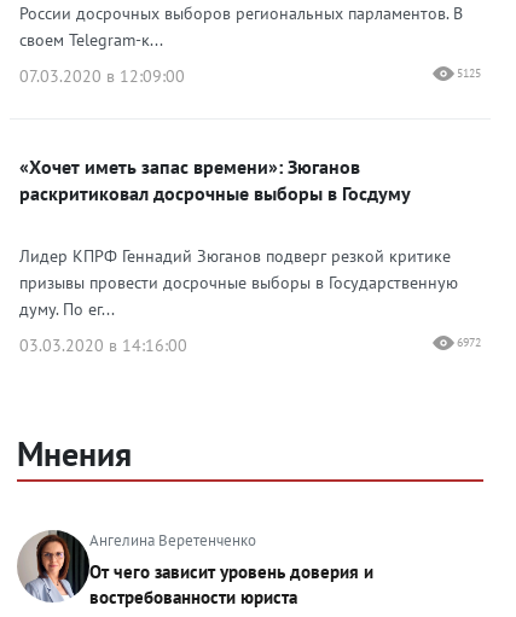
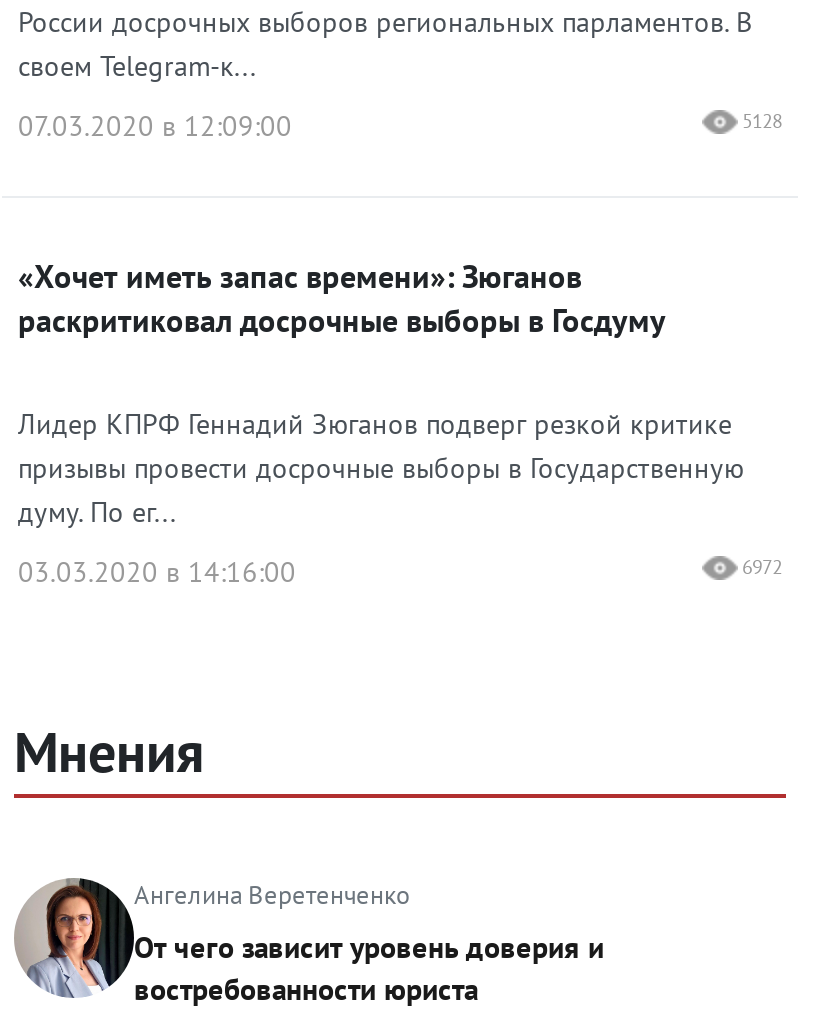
- 5125
+ 5128
